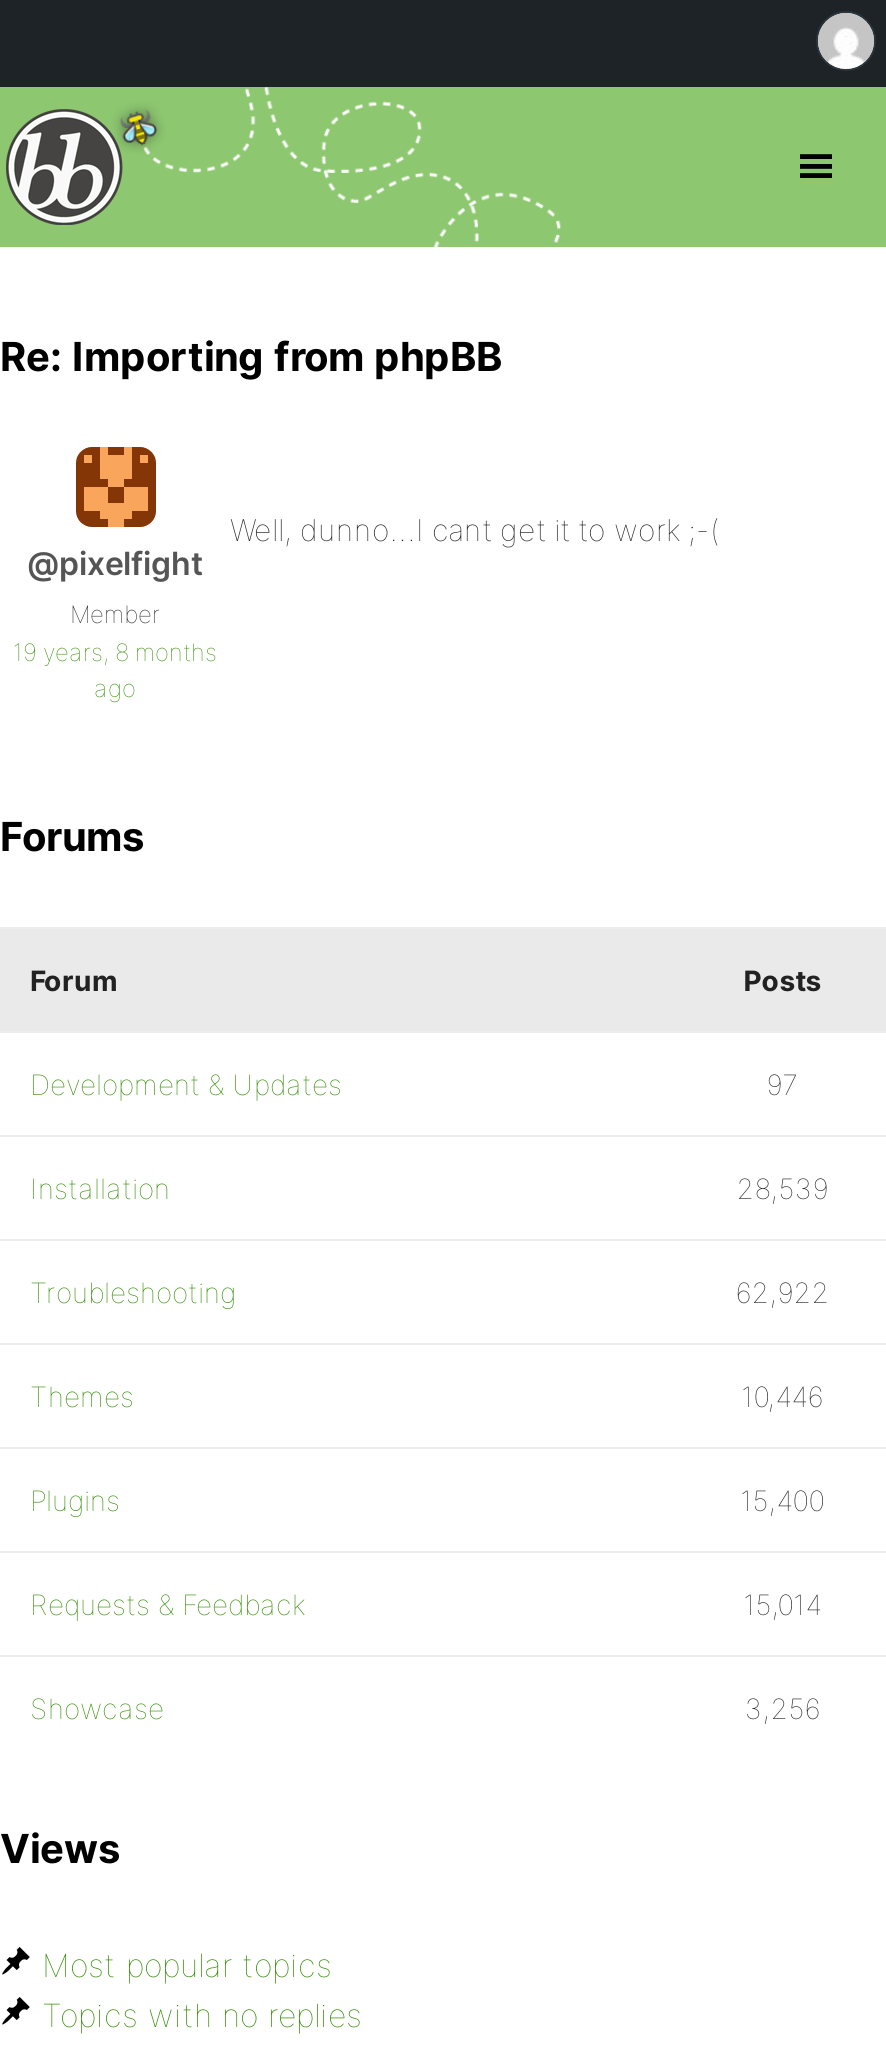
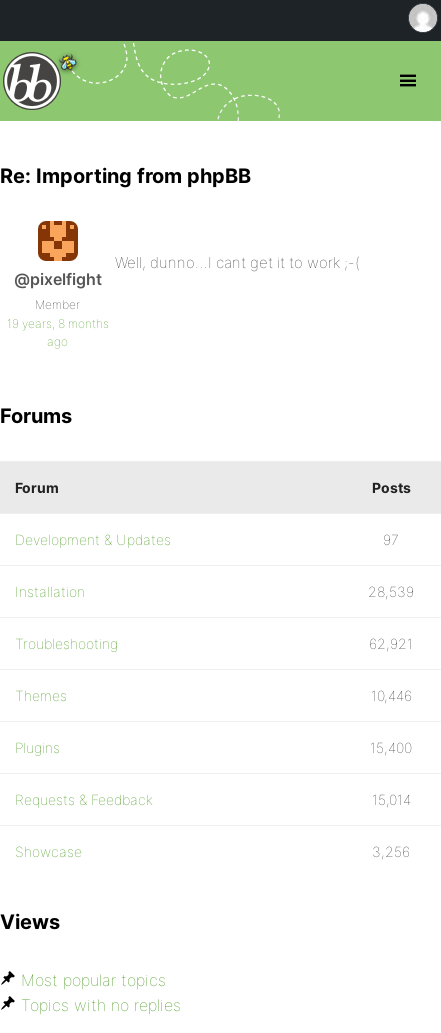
- 62,922
+ 62,921
